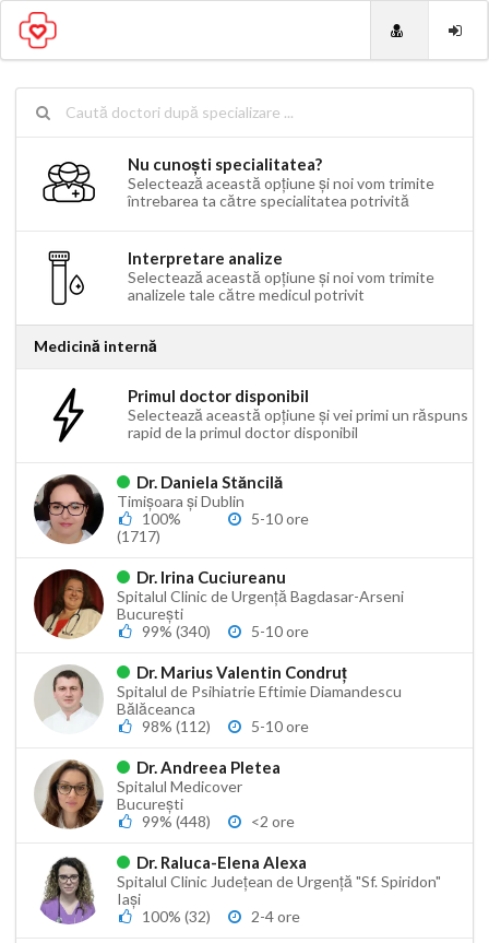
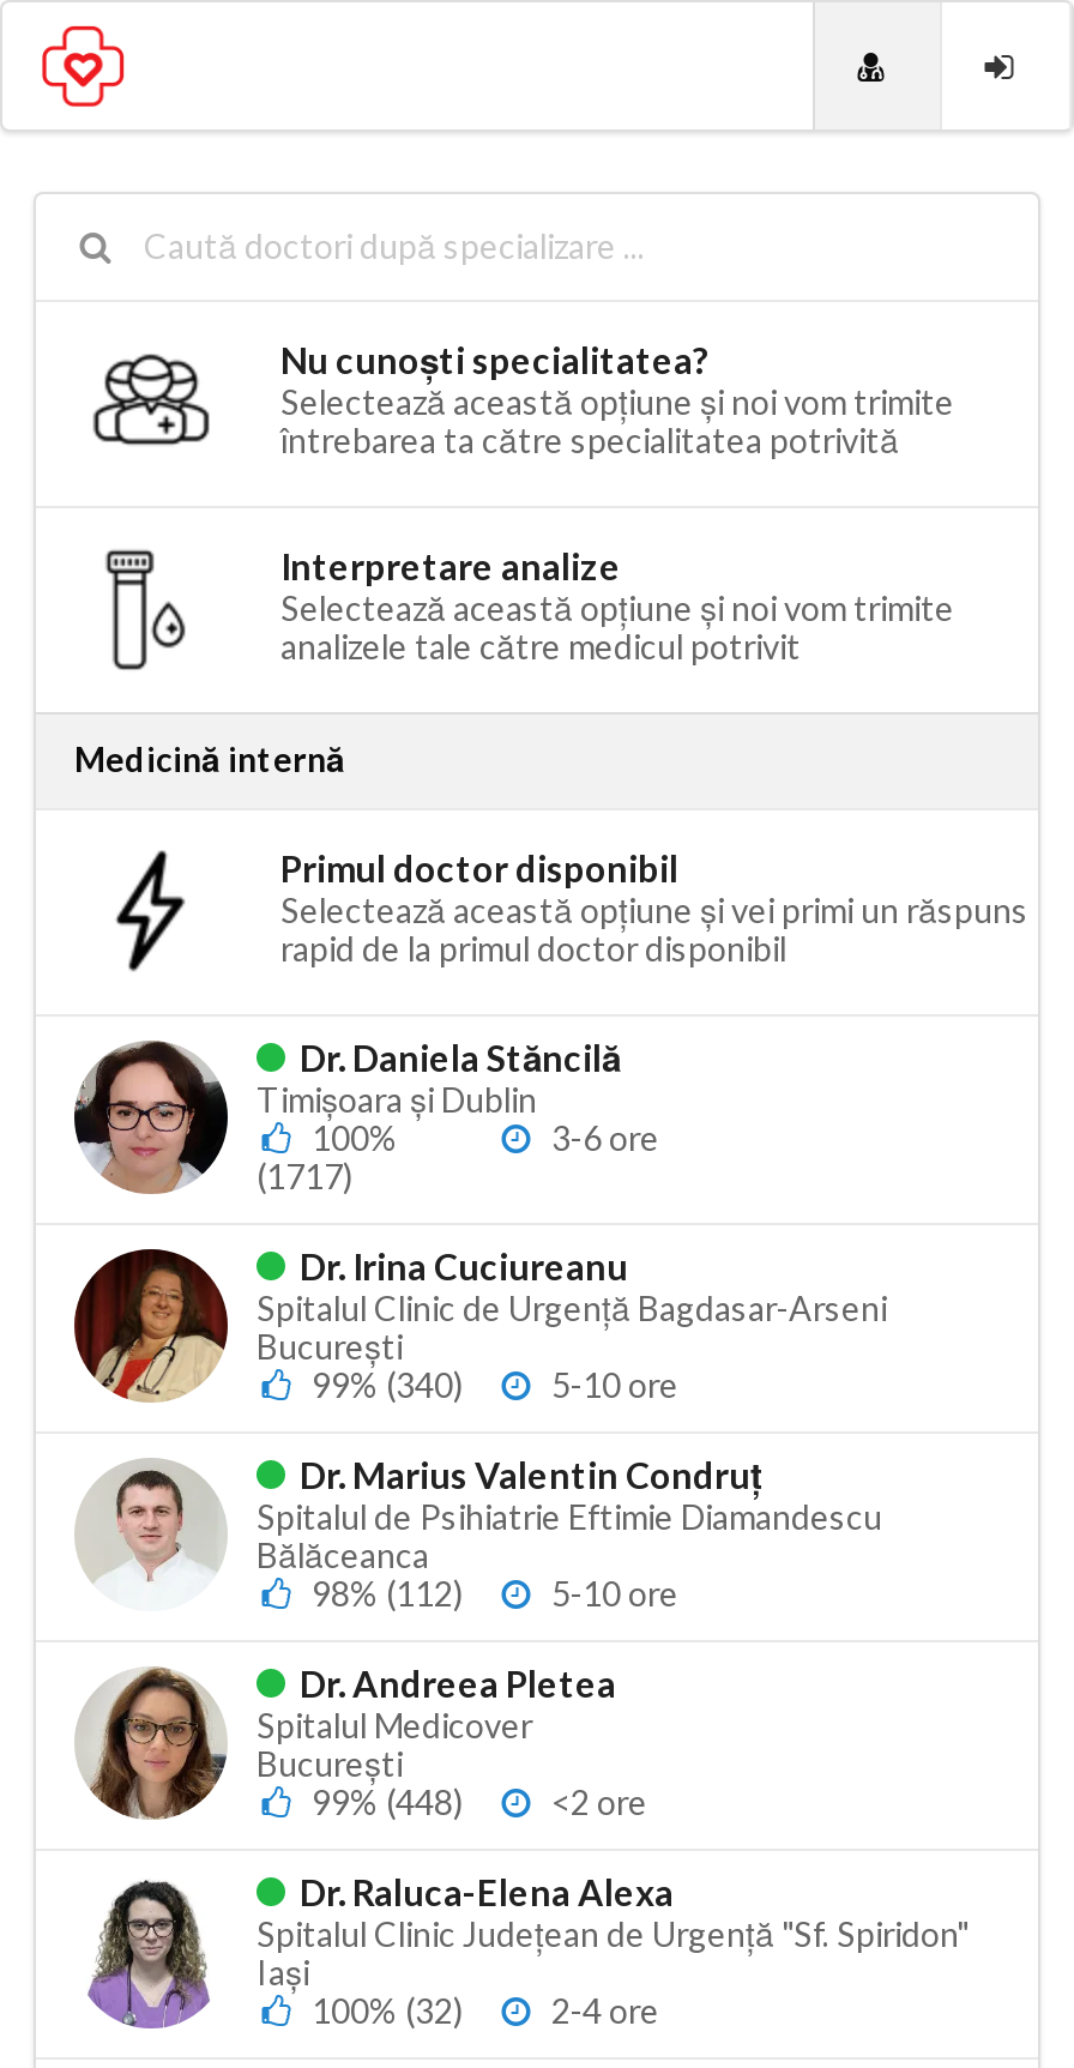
- 5-10 ore
+ 3-6 ore
